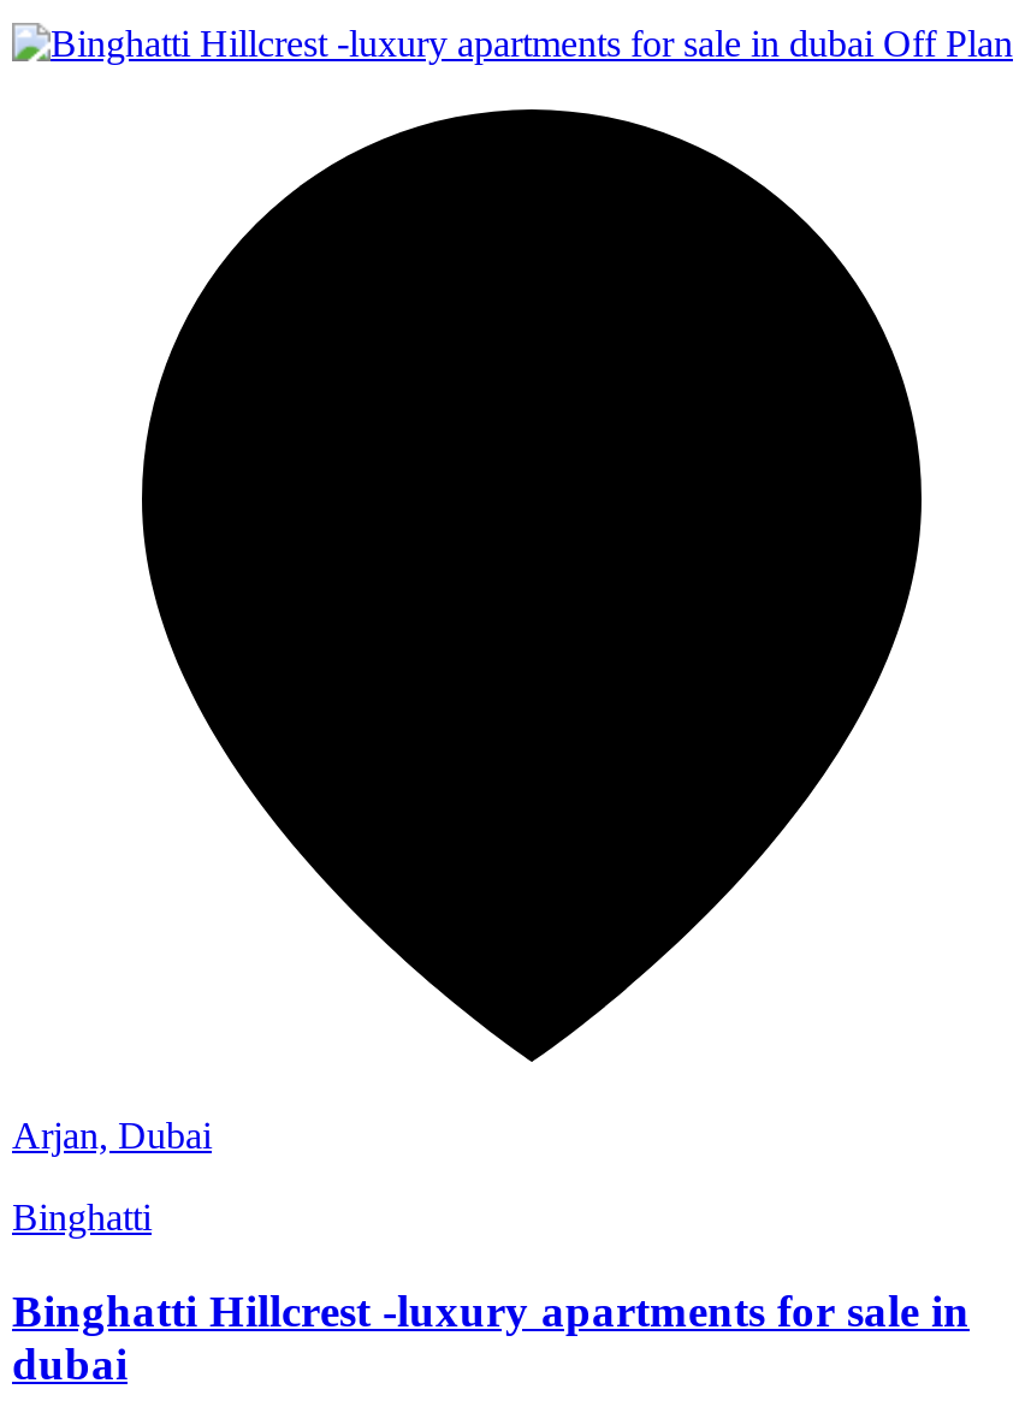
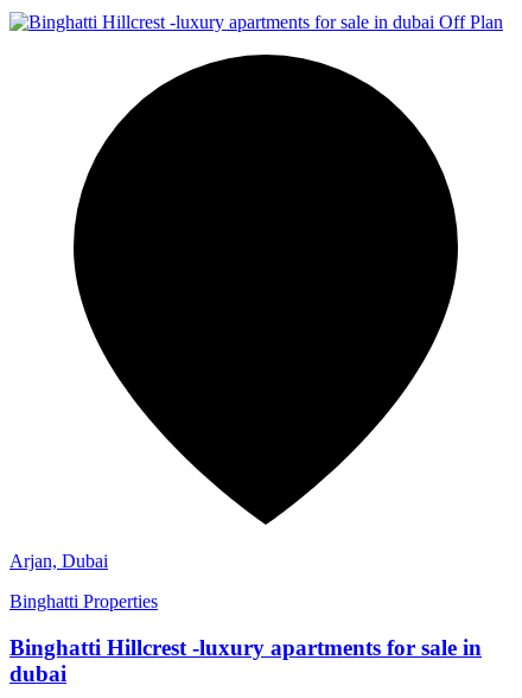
- Binghatti
+ Binghatti Properties
